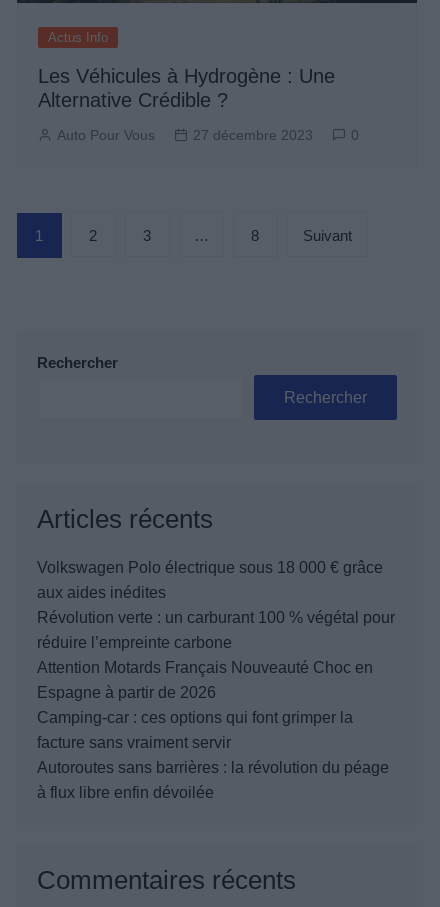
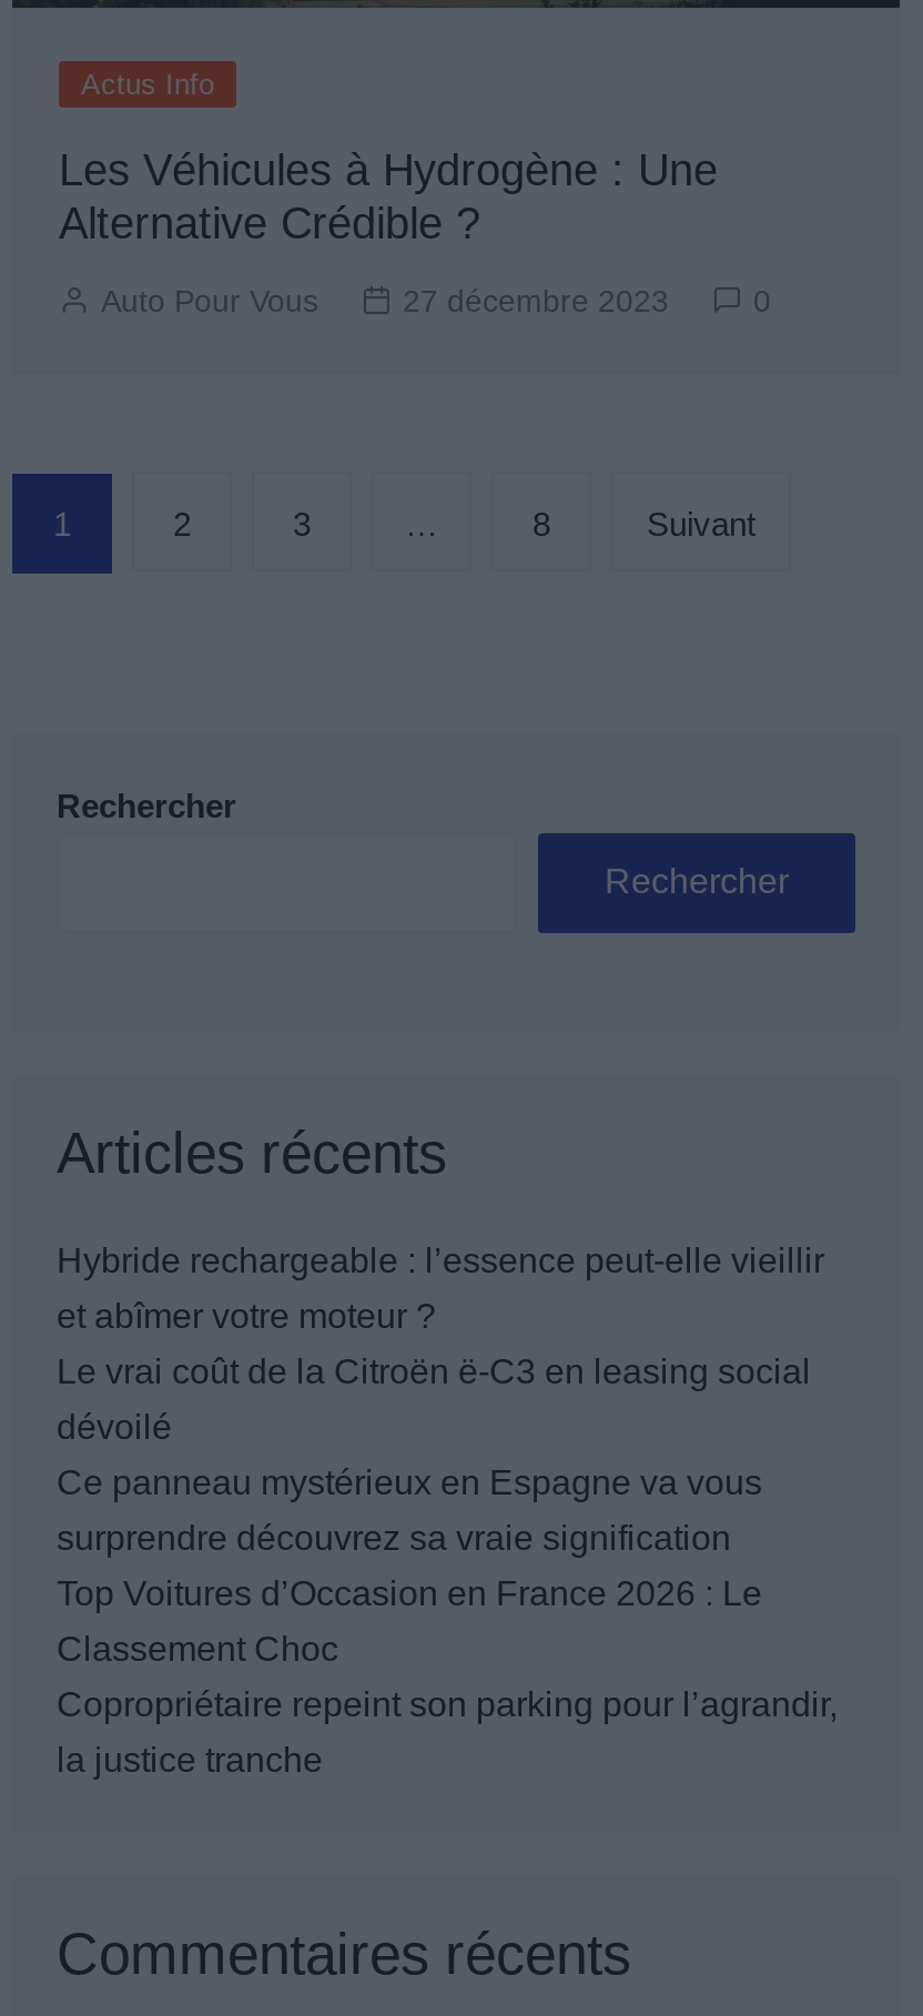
- Volkswagen Polo électrique sous 18 000 € grâce
+ Hybride rechargeable : l’essence peut-elle vieillir

- aux aides inédites
+ et abîmer votre moteur ?

- Révolution verte : un carburant 100 % végétal pour
+ Le vrai coût de la Citroën ë-C3 en leasing social

- réduire l’empreinte carbone
+ dévoilé

- Attention Motards Français Nouveauté Choc en
+ Ce panneau mystérieux en Espagne va vous

- Espagne à partir de 2026
+ surprendre découvrez sa vraie signification

- Camping-car : ces options qui font grimper la
+ Top Voitures d’Occasion en France 2026 : Le

- facture sans vraiment servir
+ Classement Choc

- Autoroutes sans barrières : la révolution du péage
+ Copropriétaire repeint son parking pour l’agrandir,

- à flux libre enfin dévoilée
+ la justice tranche
